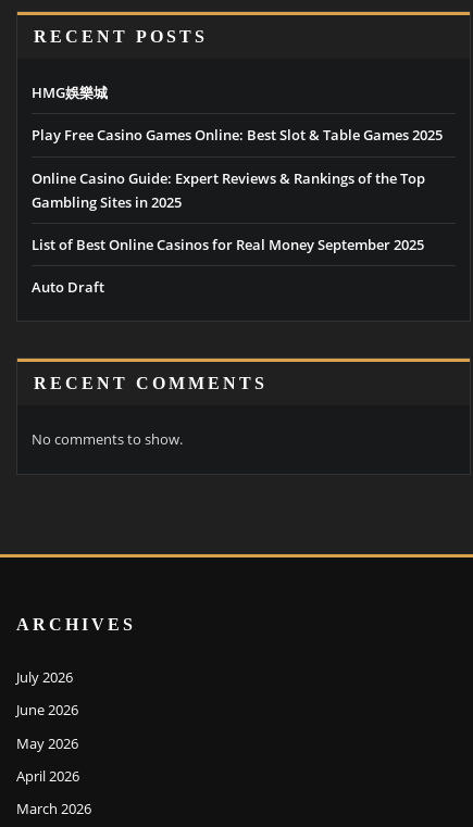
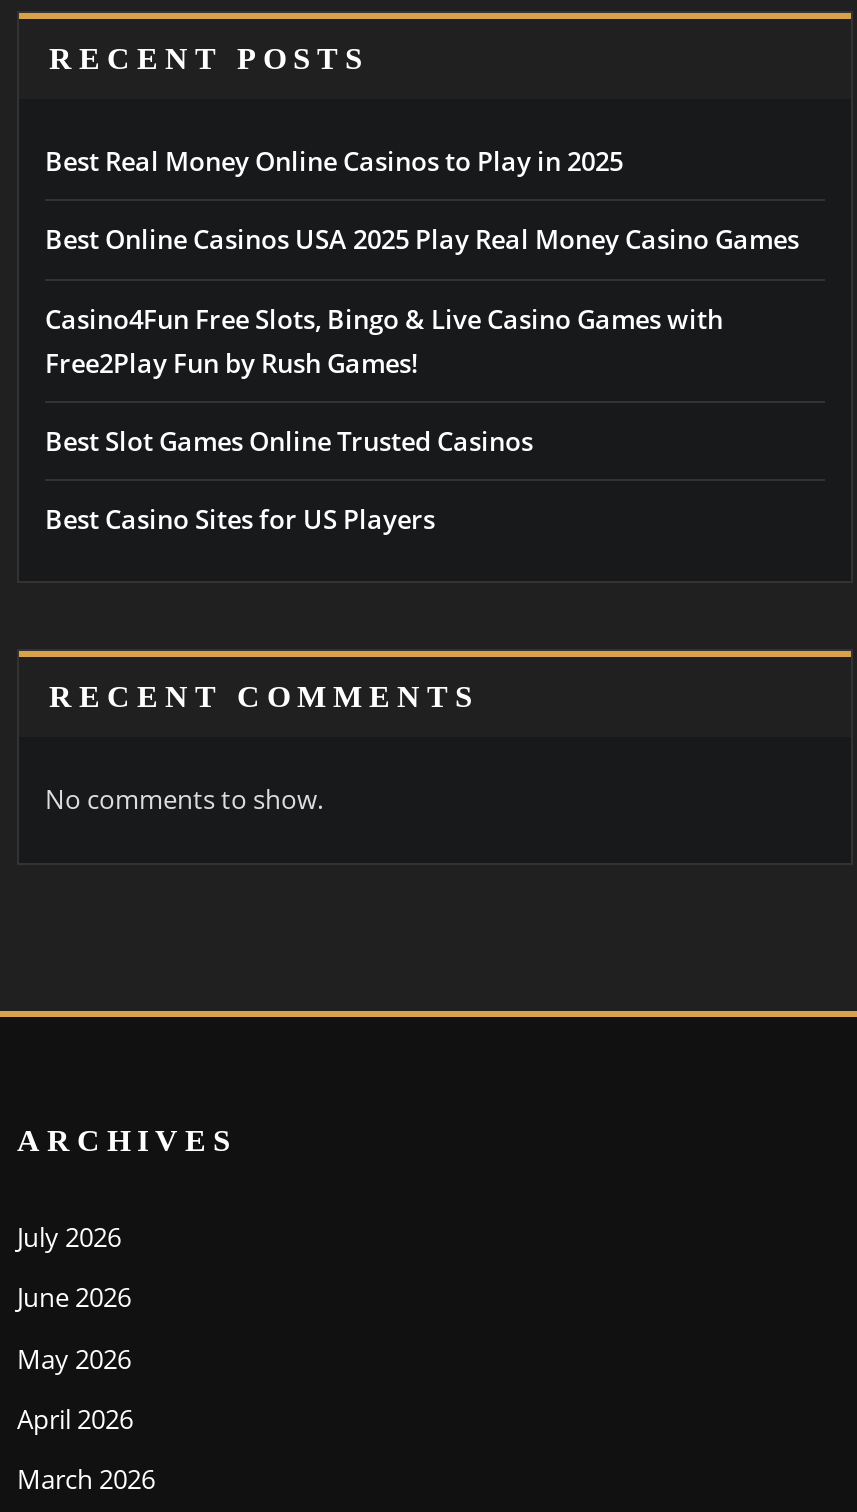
- HMG娛樂城
+ Best Real Money Online Casinos to Play in 2025

- Play Free Casino Games Online: Best Slot & Table Games 2025
+ Best Online Casinos USA 2025 Play Real Money Casino Games

- Online Casino Guide: Expert Reviews & Rankings of the Top
- Gambling Sites in 2025
+ Casino4Fun Free Slots, Bingo & Live Casino Games with
+ Free2Play Fun by Rush Games!

- List of Best Online Casinos for Real Money September 2025
+ Best Slot Games Online Trusted Casinos

- Auto Draft
+ Best Casino Sites for US Players
